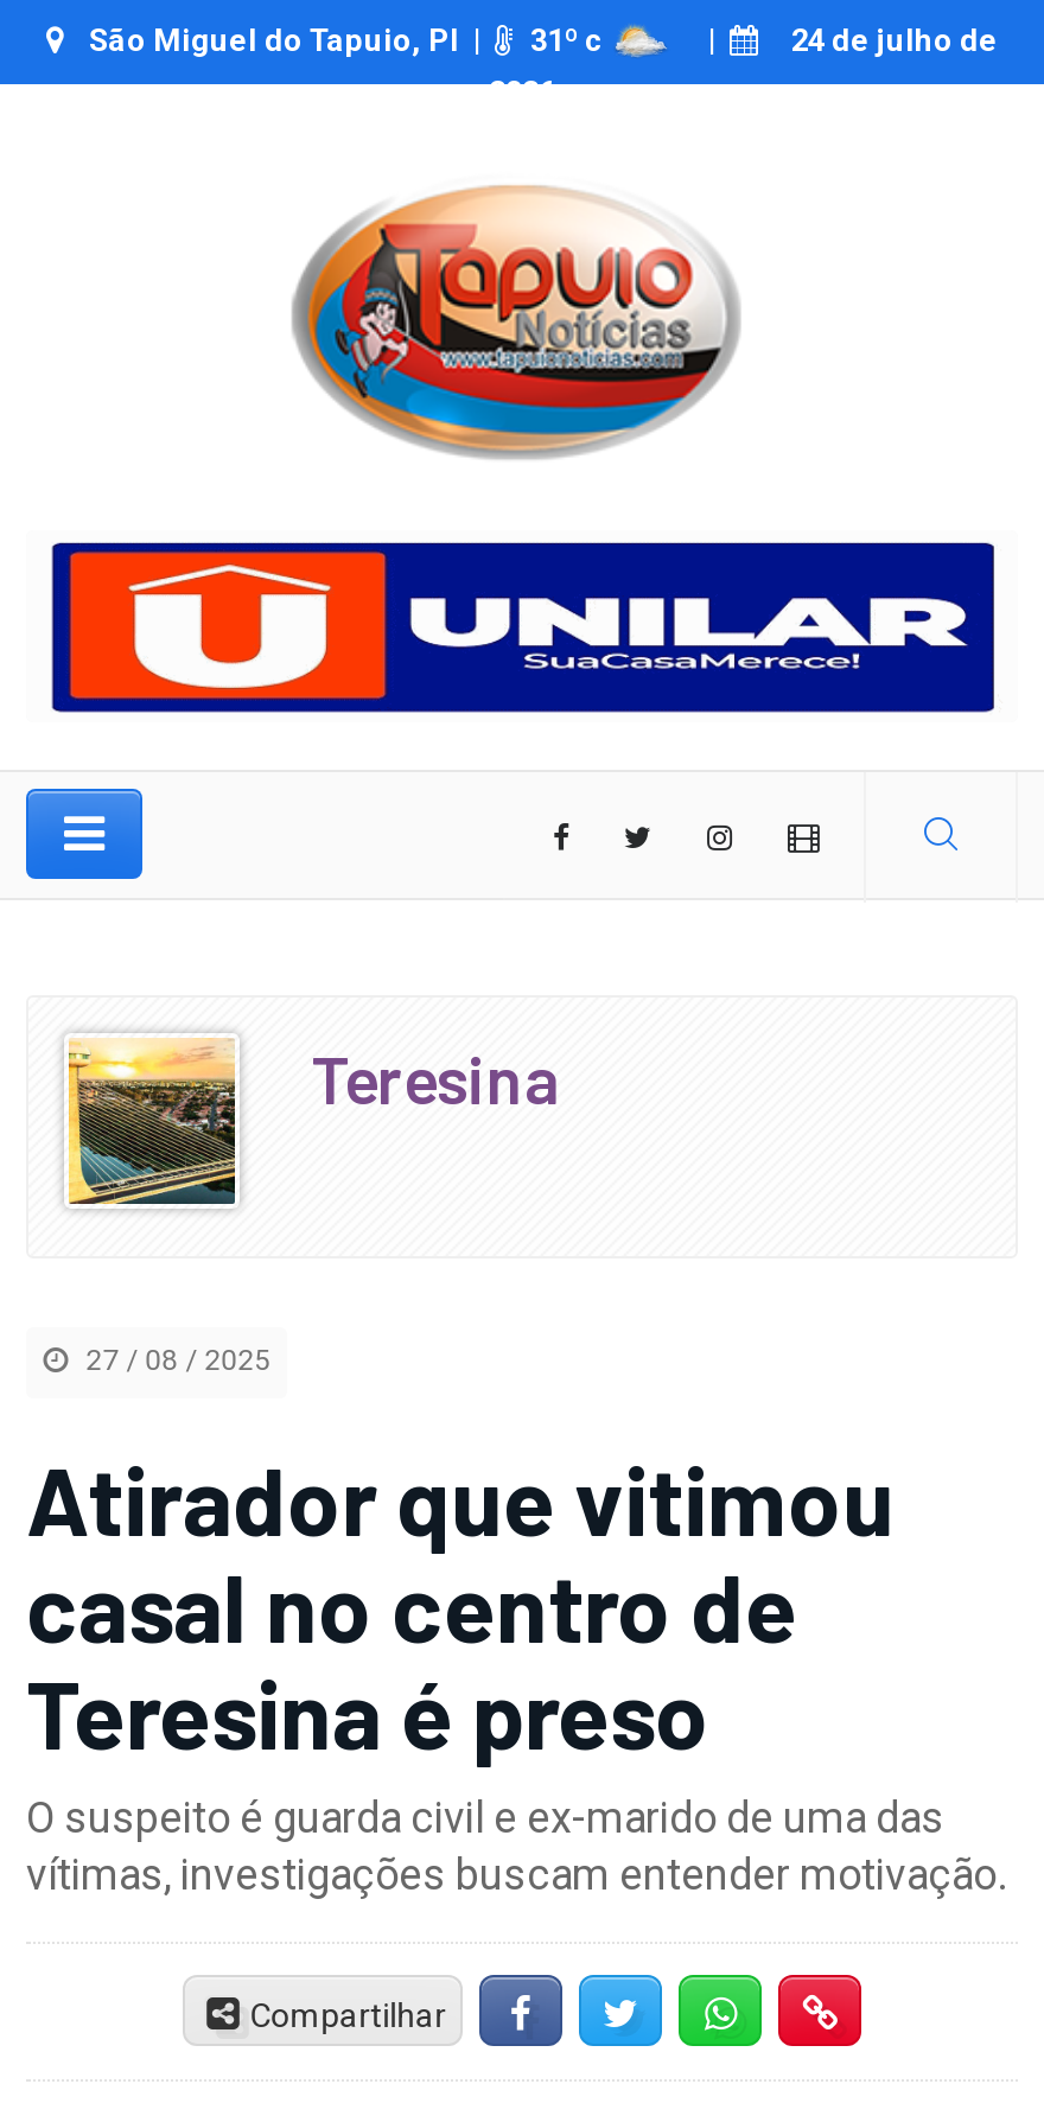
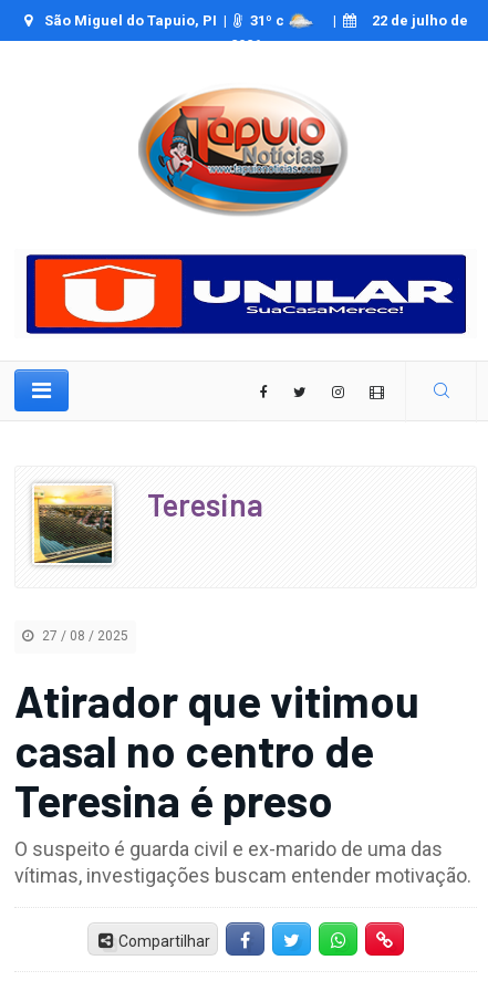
- 24 de julho de
+ 22 de julho de
